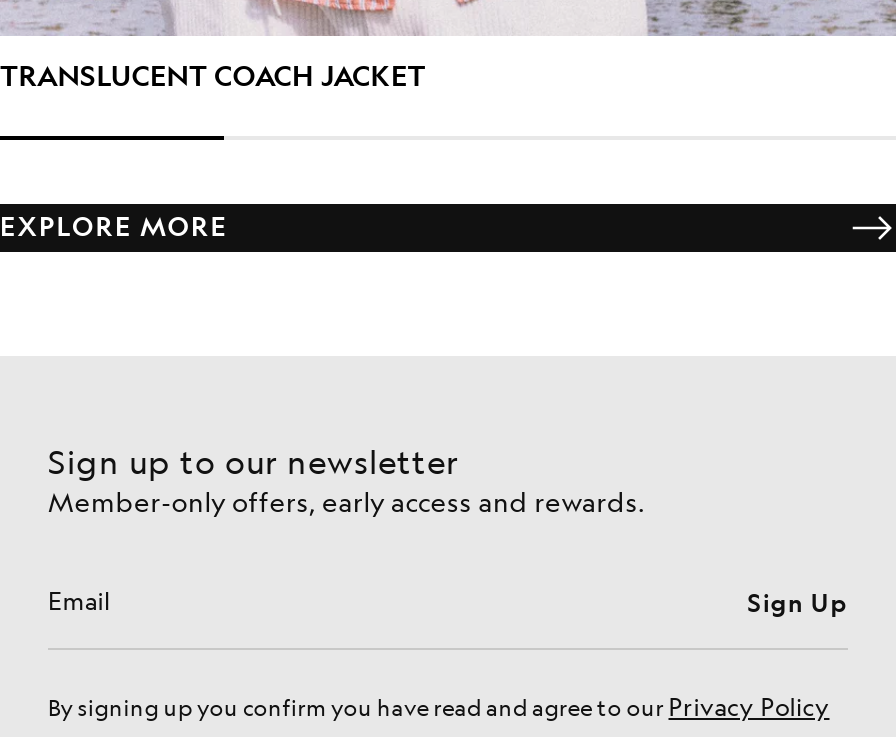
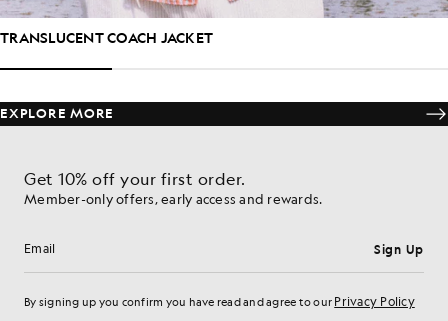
- Sign up to our newsletter
+ Get 10% off your first order.
